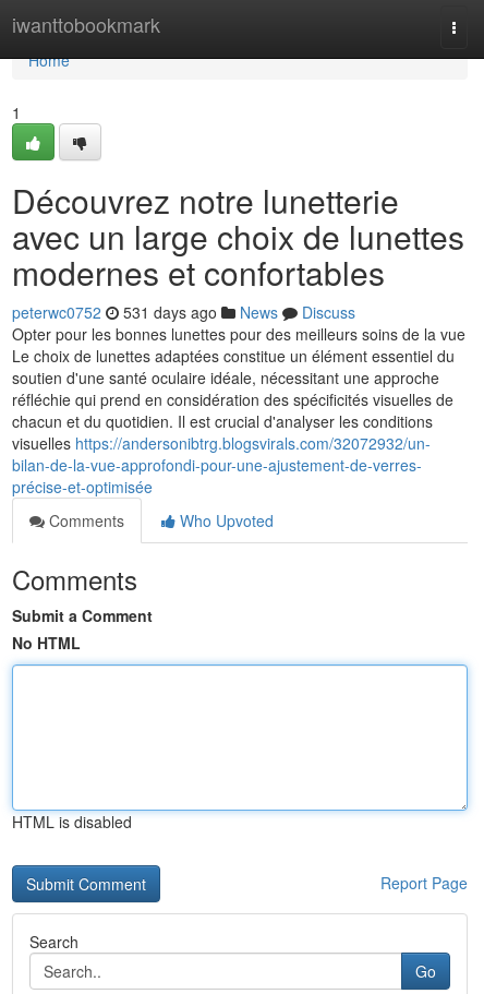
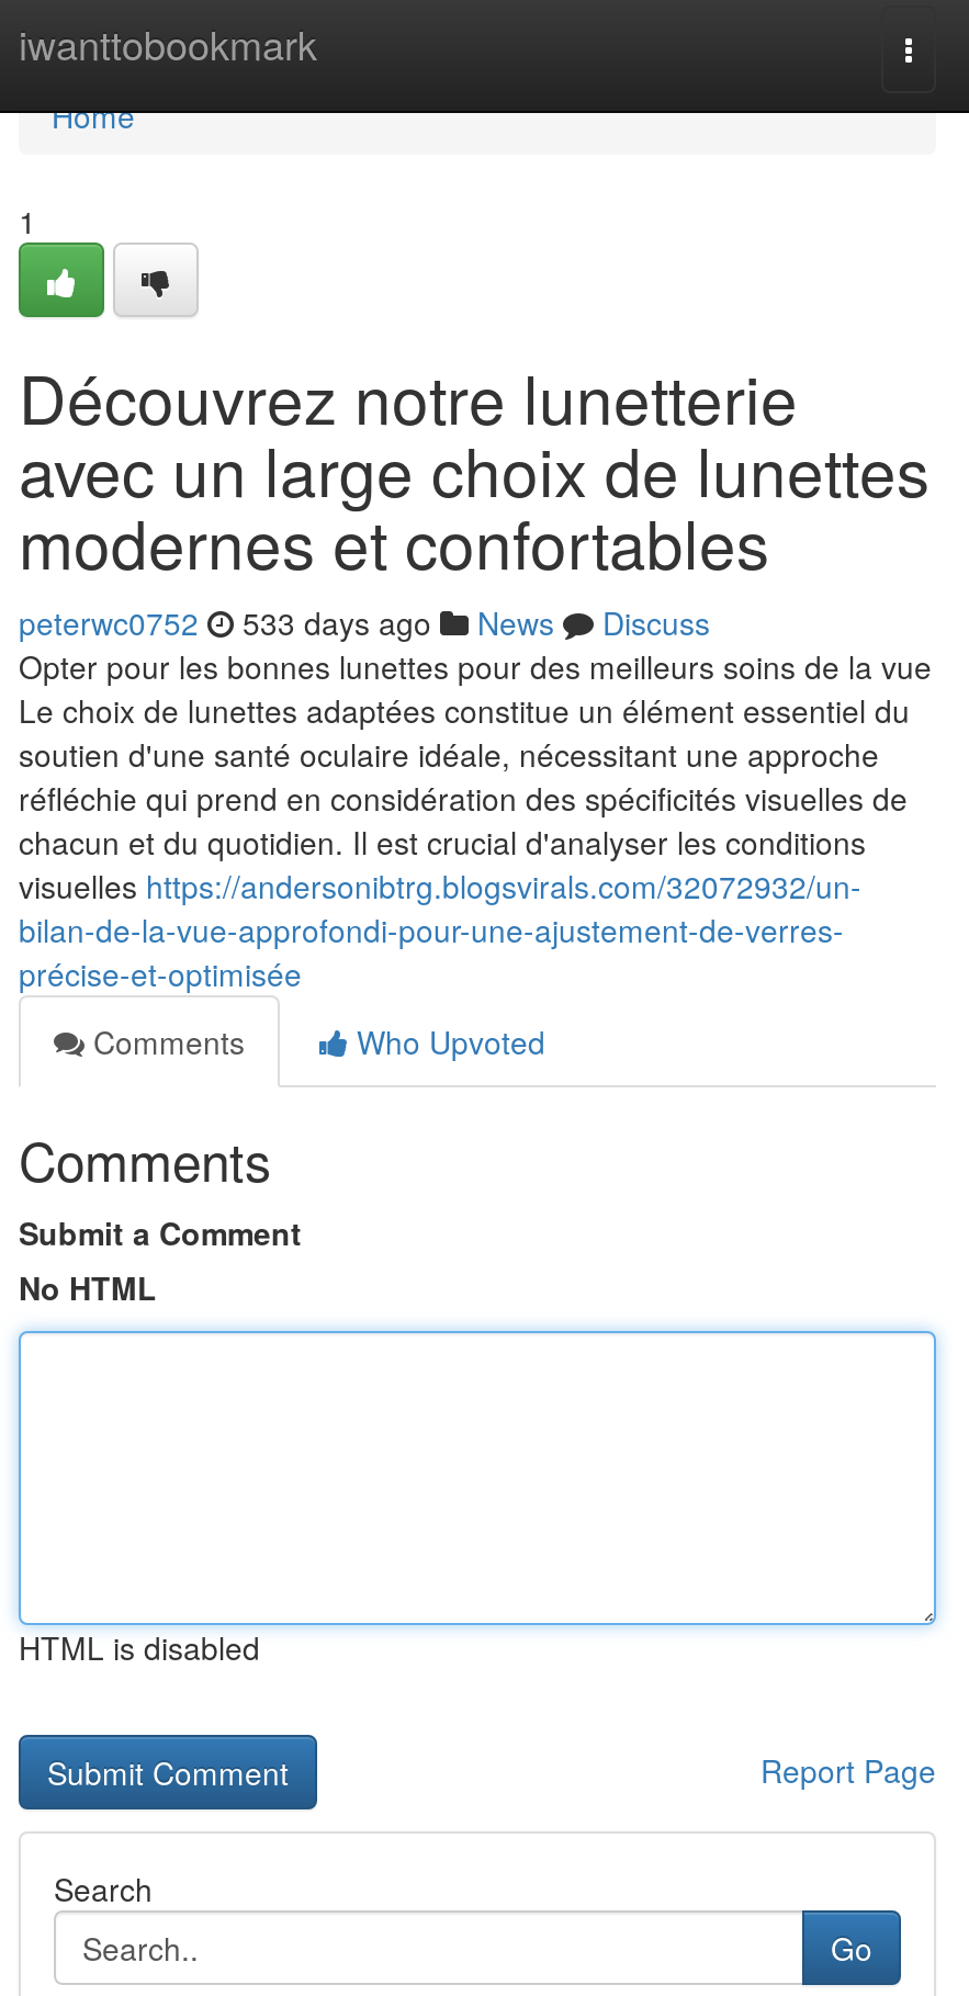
- peterwc0752 531 days ago News Discuss
+ peterwc0752 533 days ago News Discuss
